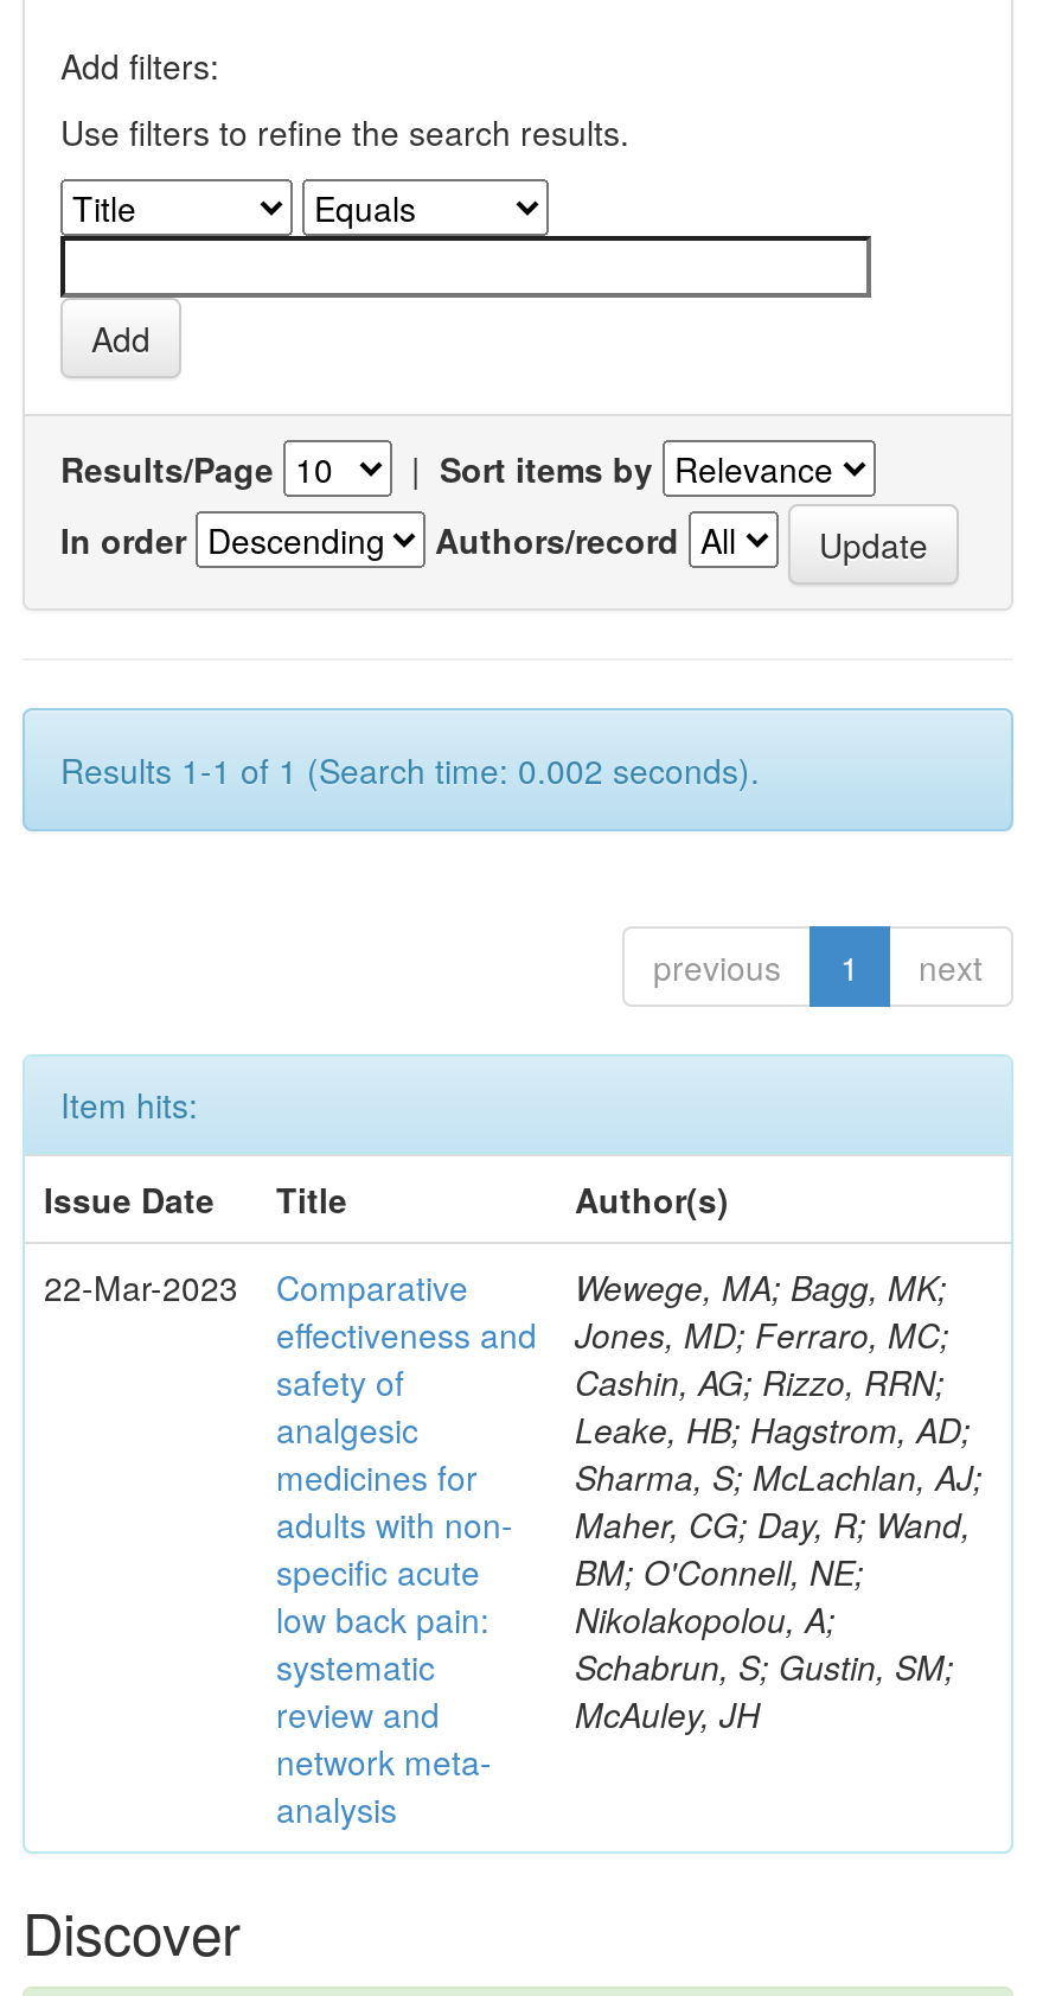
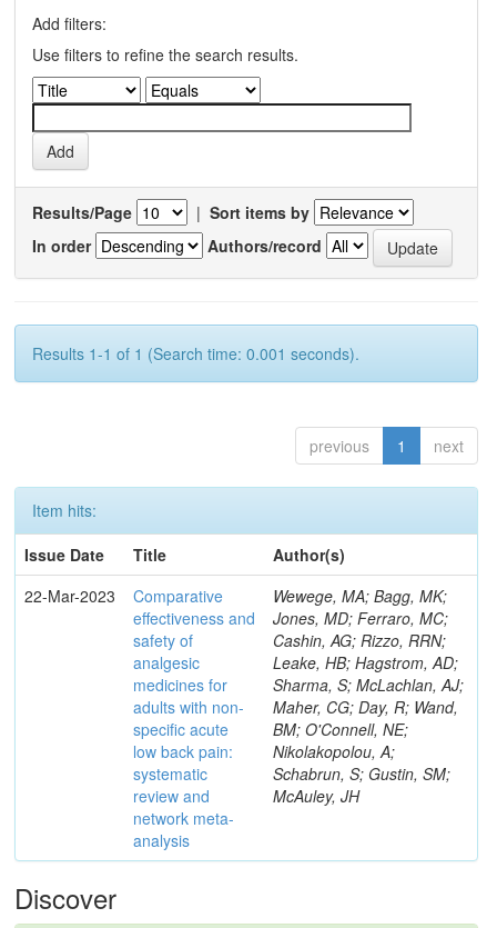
- Results 1-1 of 1 (Search time: 0.002 seconds).
+ Results 1-1 of 1 (Search time: 0.001 seconds).
